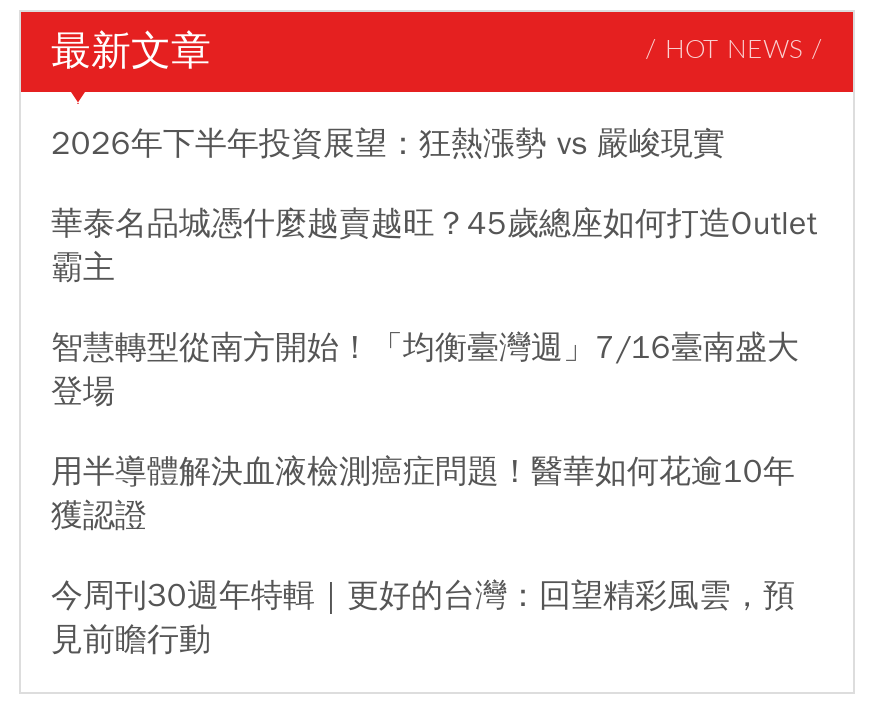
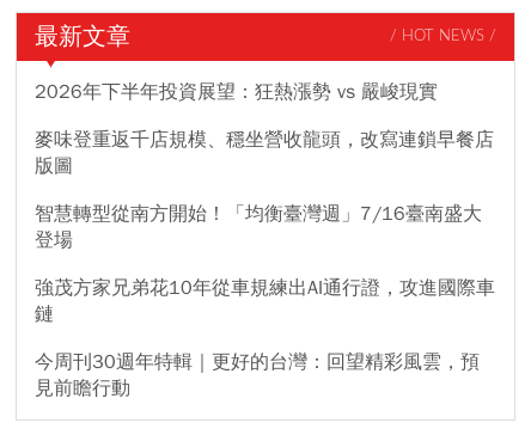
- 華泰名品城憑什麼越賣越旺？45歲總座如何打造Outlet
- 霸主
+ 麥味登重返千店規模、穩坐營收龍頭，改寫連鎖早餐店
+ 版圖

- 用半導體解決血液檢測癌症問題！醫華如何花逾10年
- 獲認證
+ 強茂方家兄弟花10年從車規練出AI通行證，攻進國際車
+ 鏈
